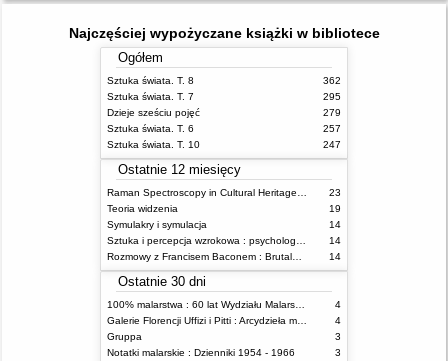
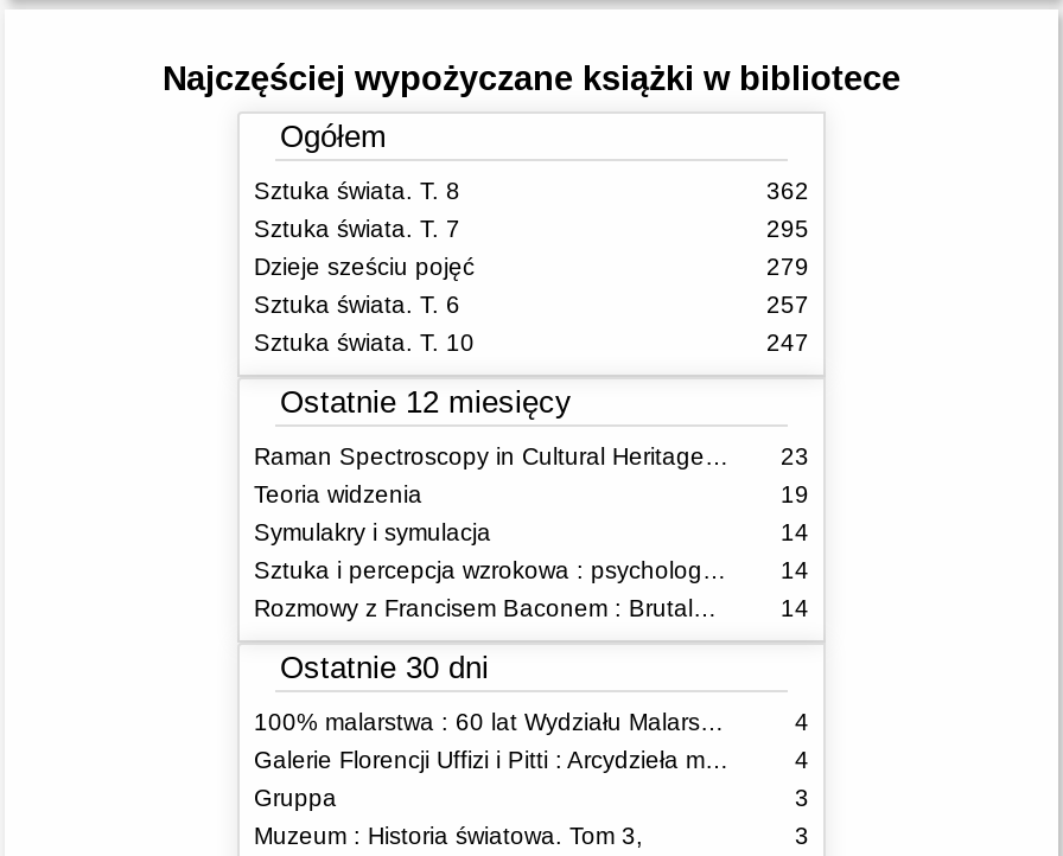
- Notatki malarskie : Dzienniki 1954 - 1966
+ Muzeum : Historia światowa. Tom 3,
